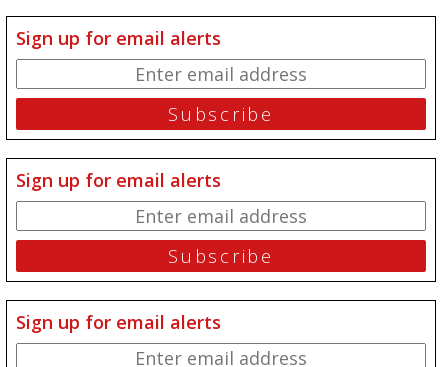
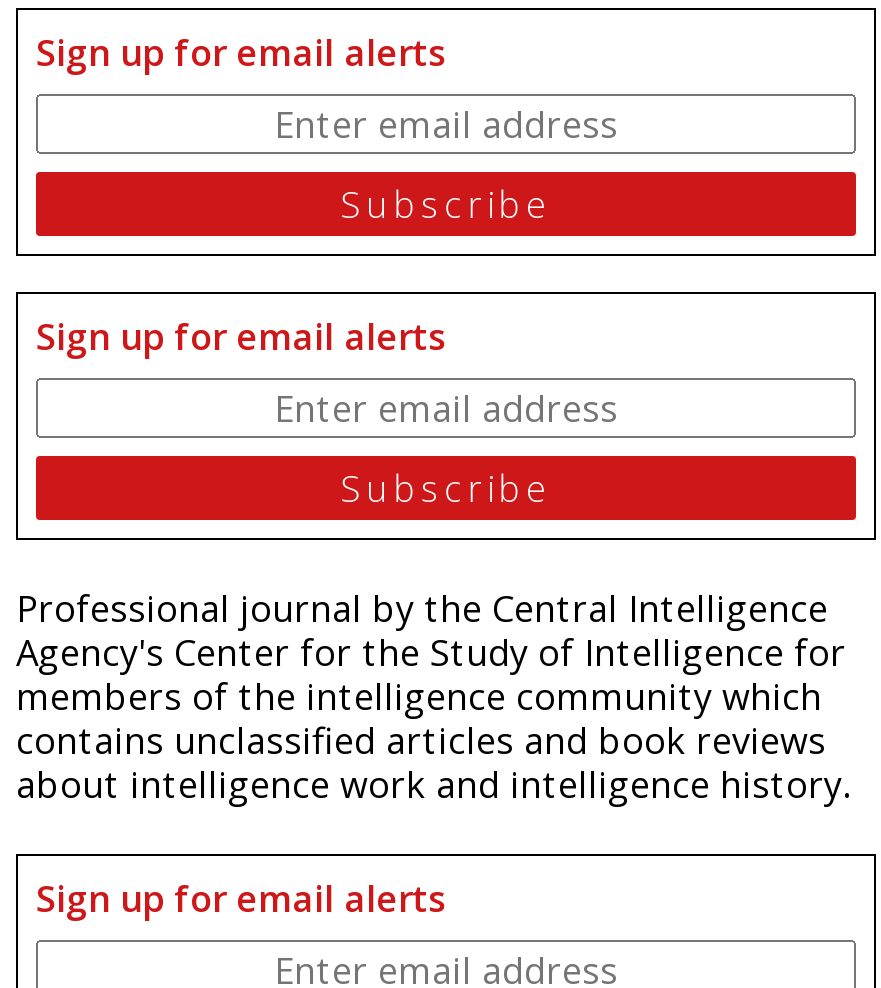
+ Professional journal by the Central Intelligence
+ Agency's Center for the Study of Intelligence for
+ members of the intelligence community which
+ contains unclassified articles and book reviews
+ about intelligence work and intelligence history.
